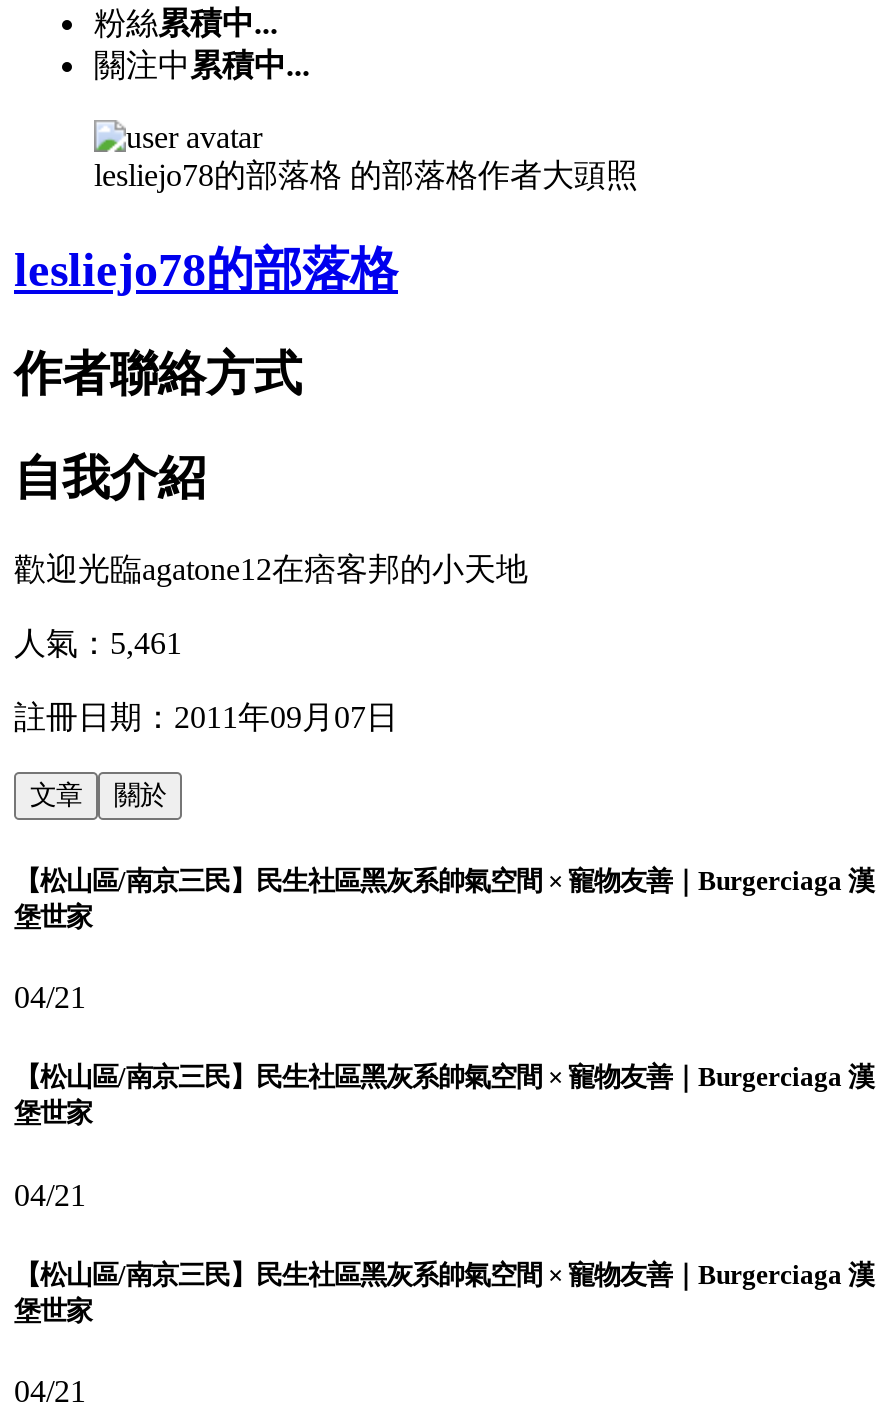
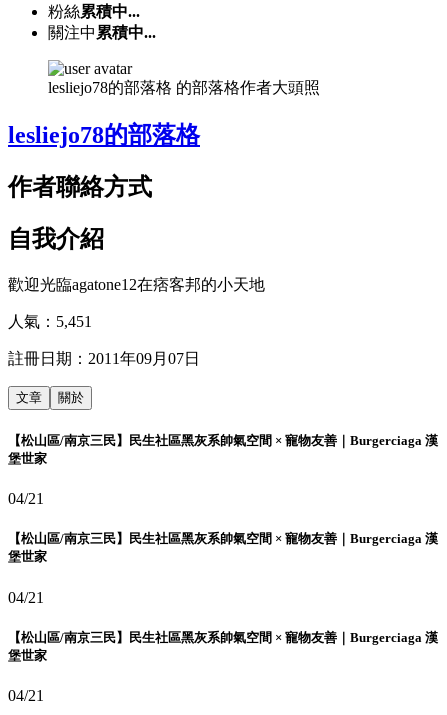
- 人氣：5,461
+ 人氣：5,451
